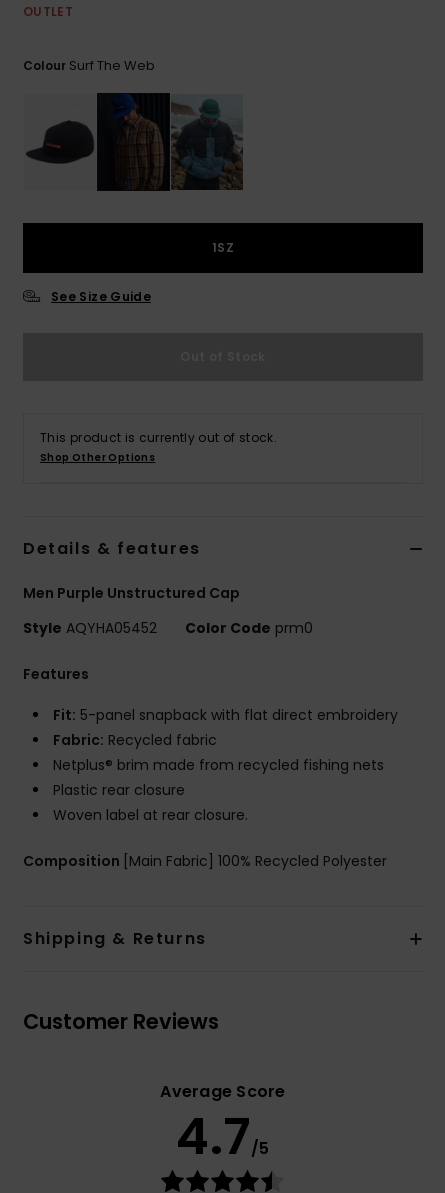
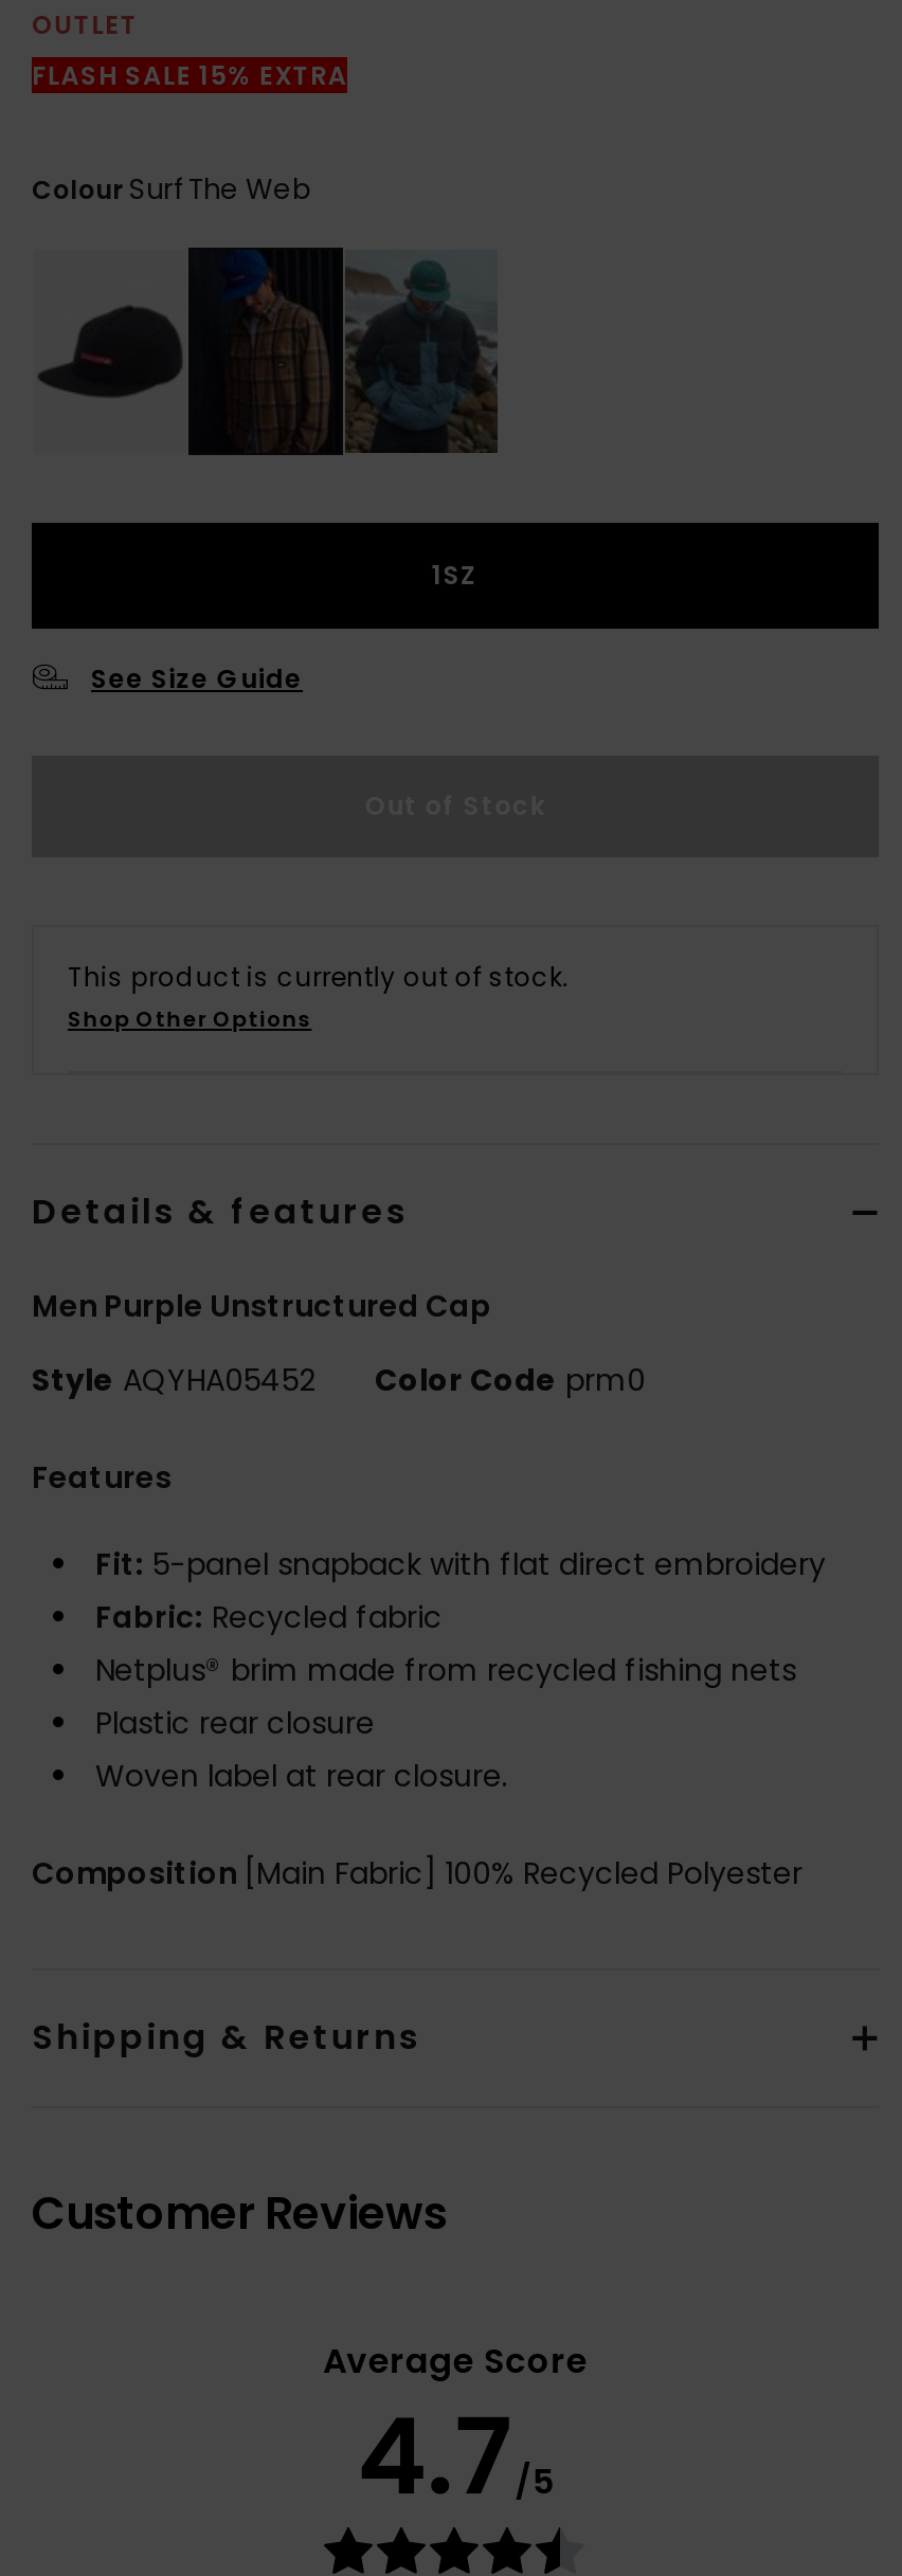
+ FLASH SALE 15% EXTRA
